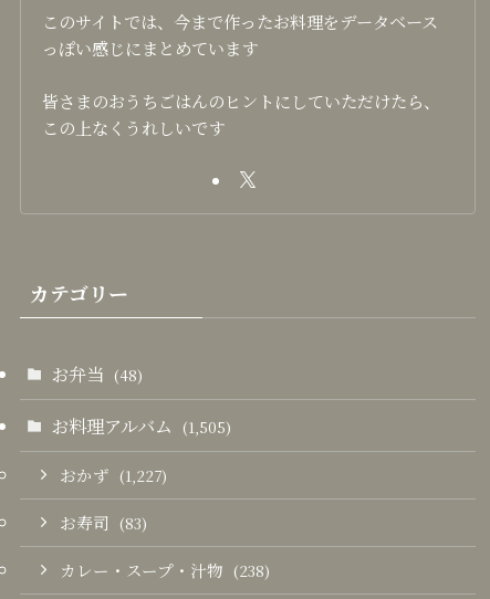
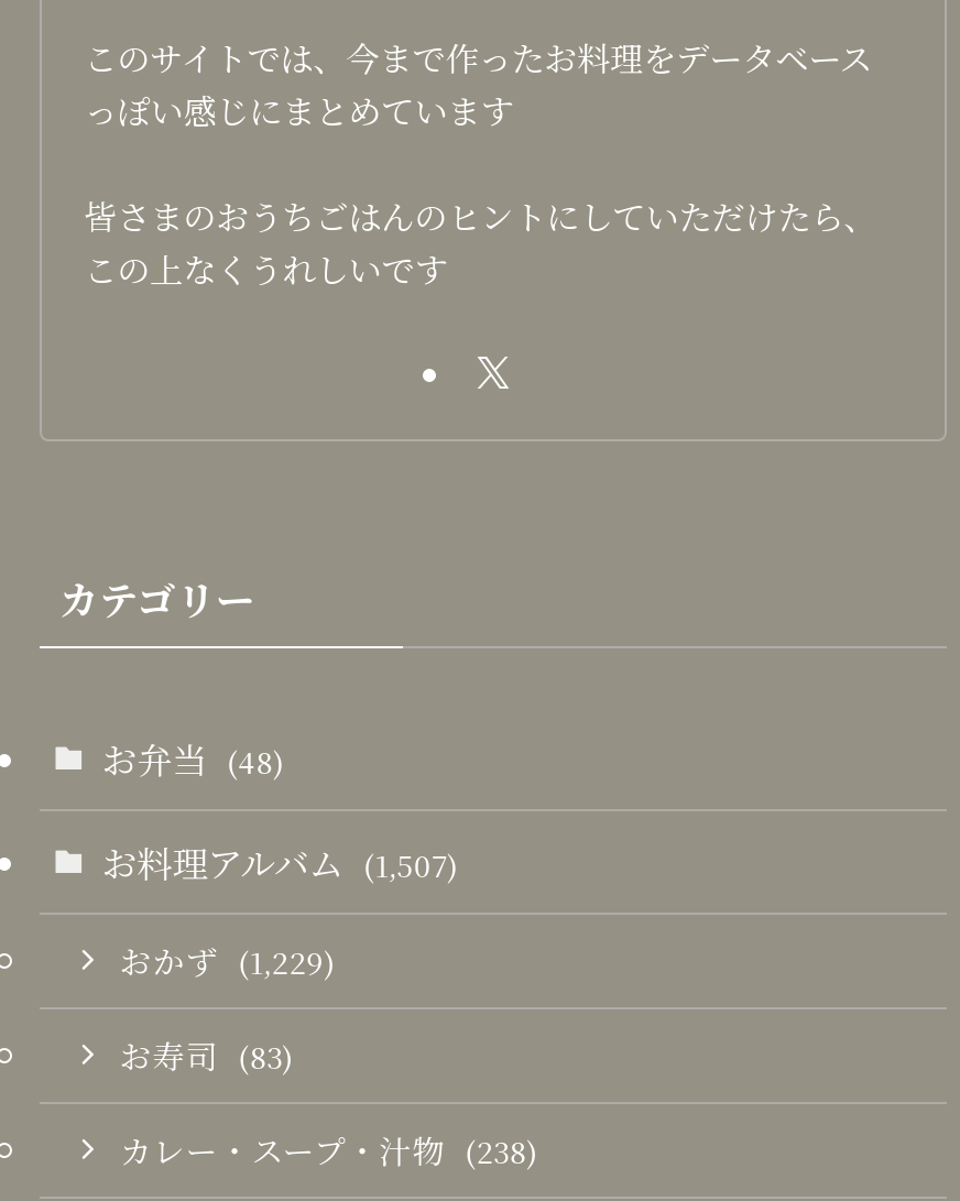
- お料理アルバム (1,505)
+ お料理アルバム (1,507)

- おかず (1,227)
+ おかず (1,229)
